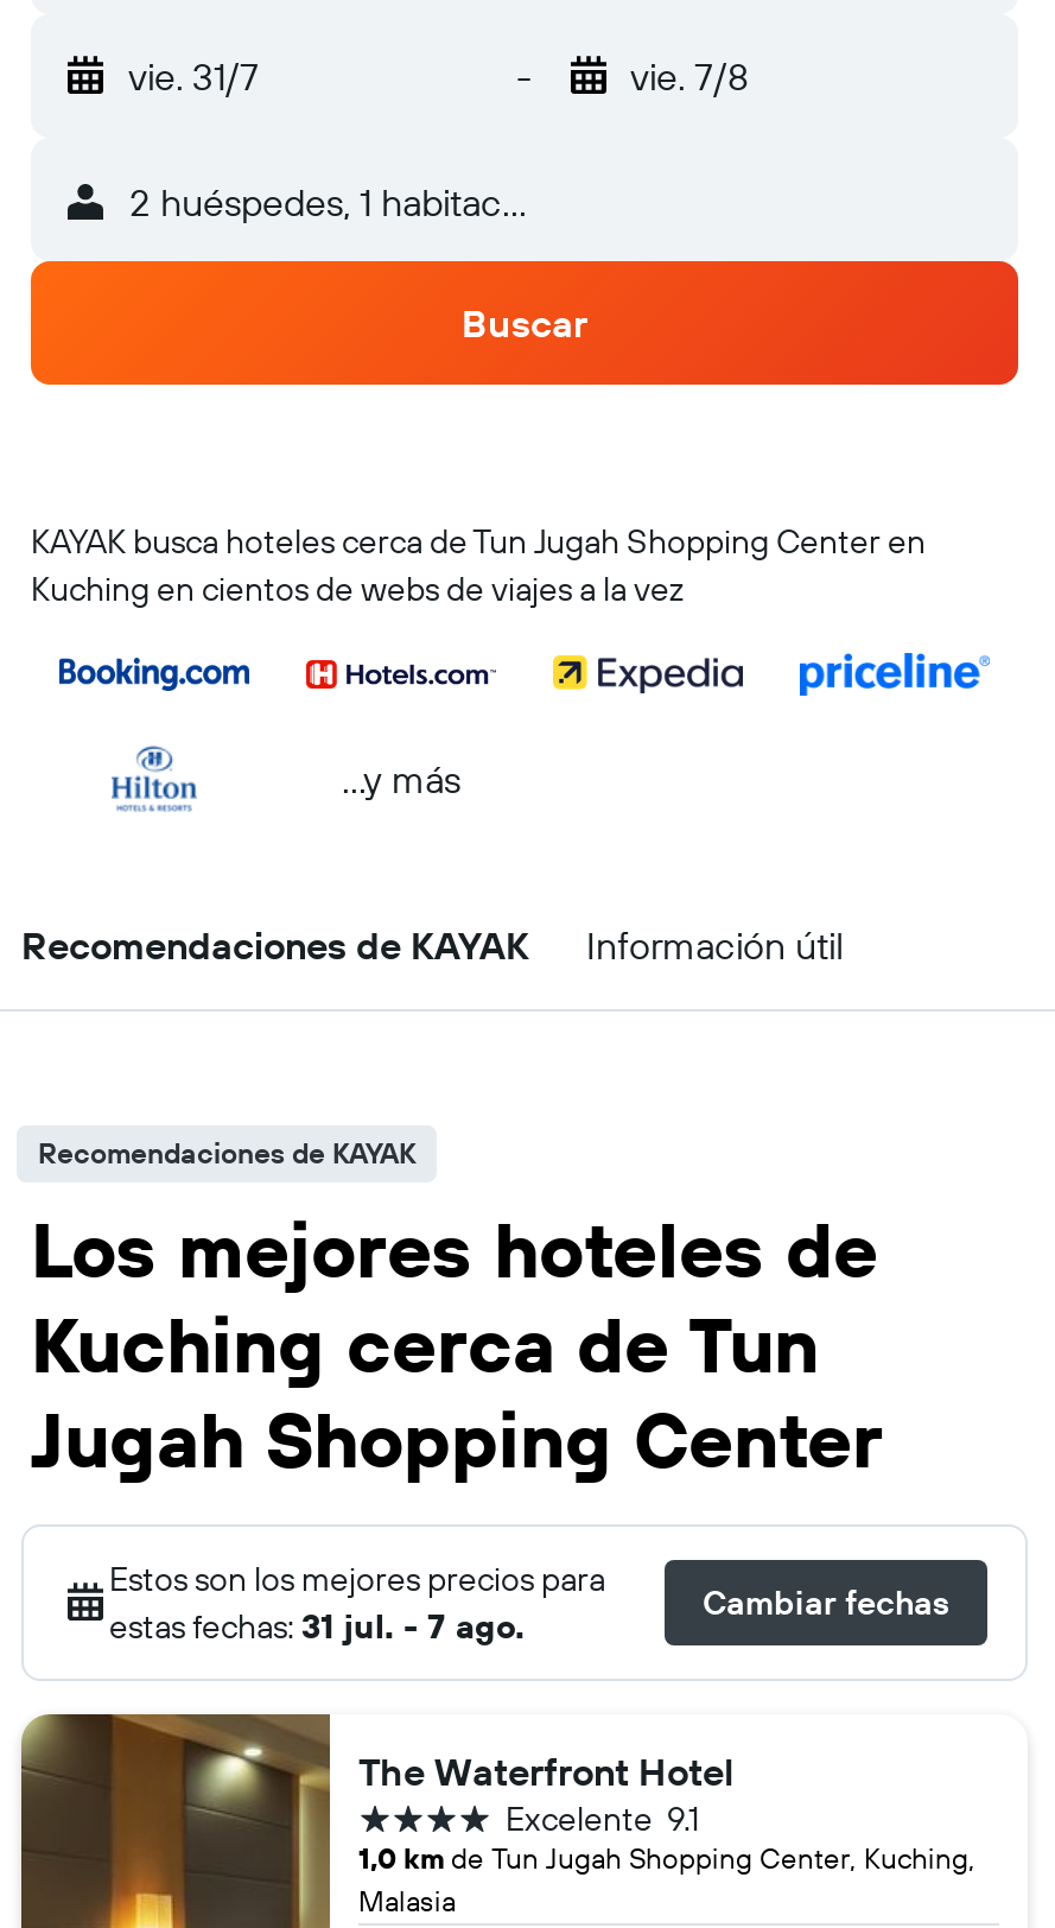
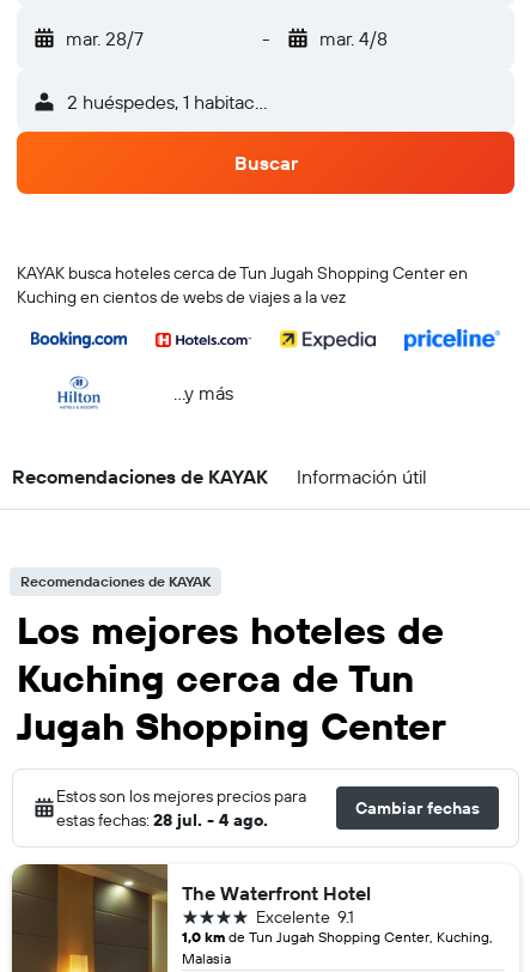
- vie. 31/7
+ mar. 28/7

- vie. 7/8
+ mar. 4/8

- estas fechas: 31 jul. - 7 ago.
+ estas fechas: 28 jul. - 4 ago.
